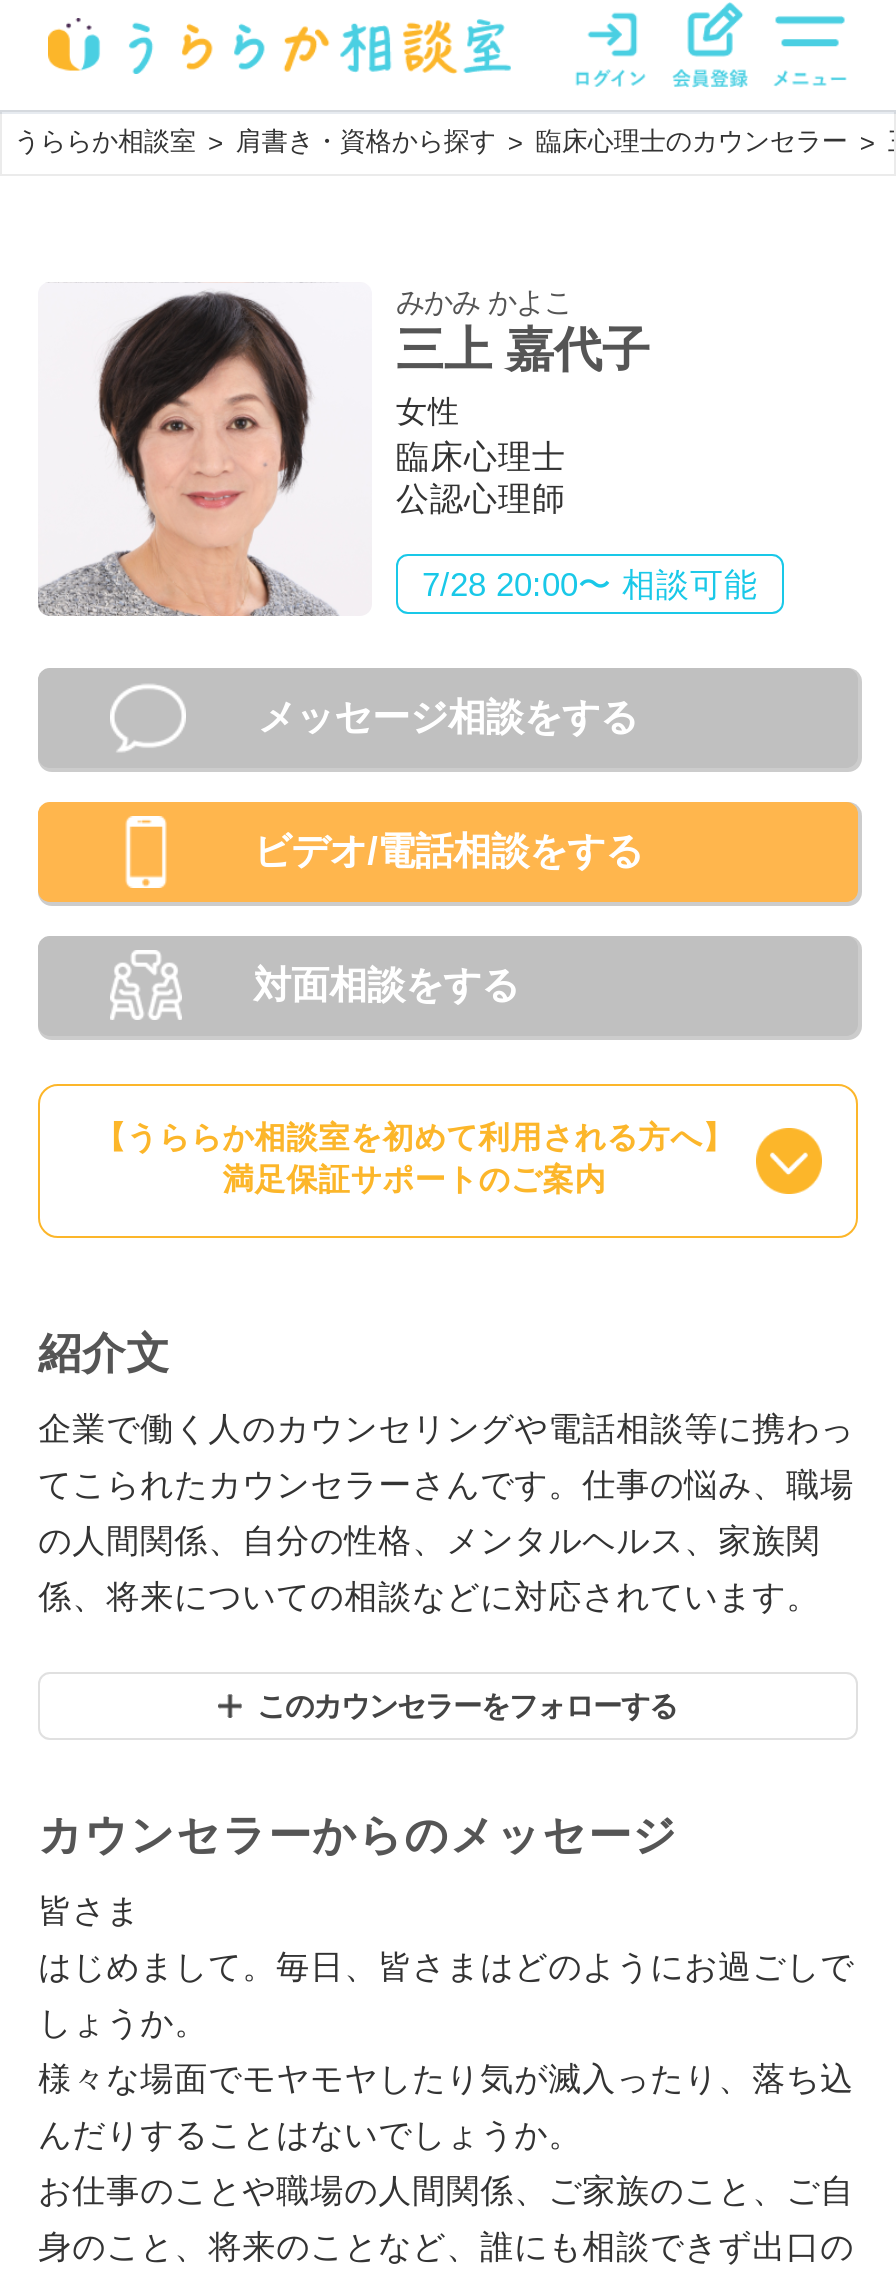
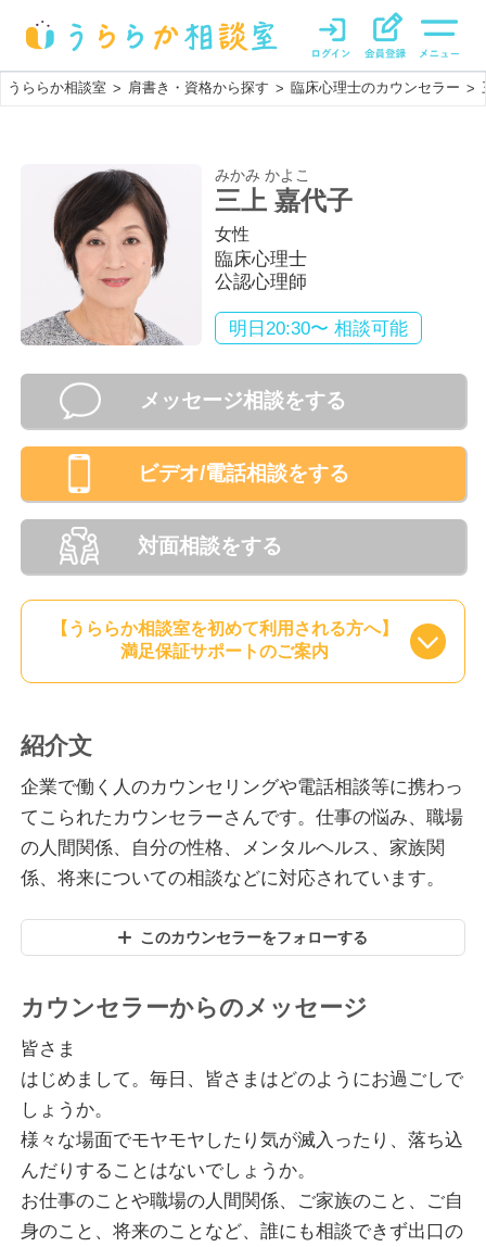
- 7/28 20:00〜 相談可能
+ 明日20:30〜 相談可能
